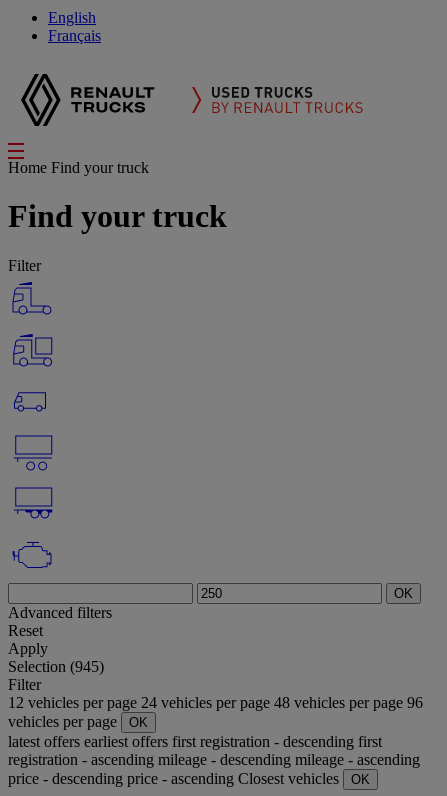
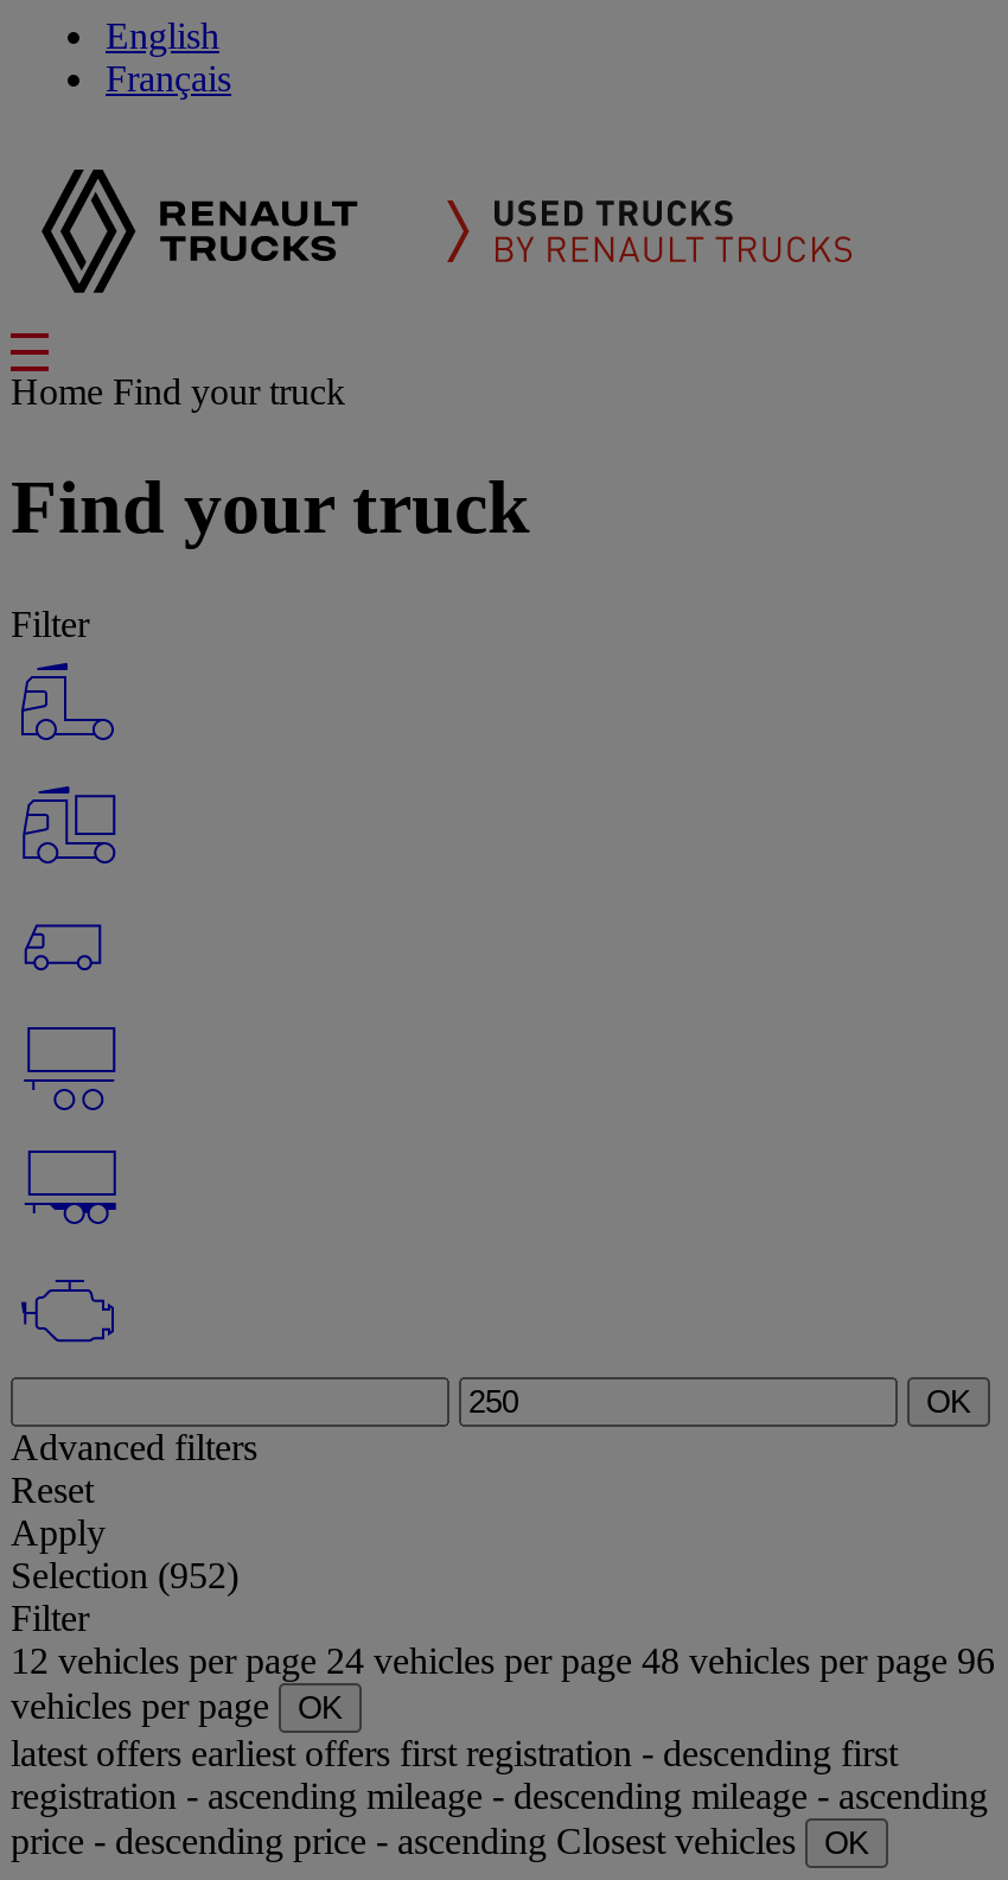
- Selection (945)
+ Selection (952)
